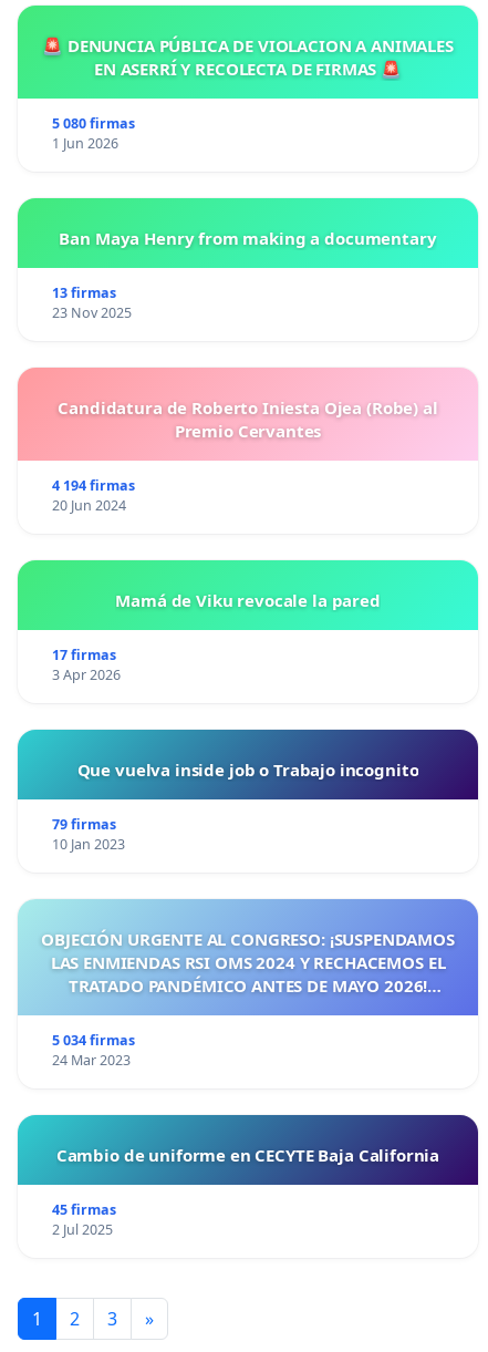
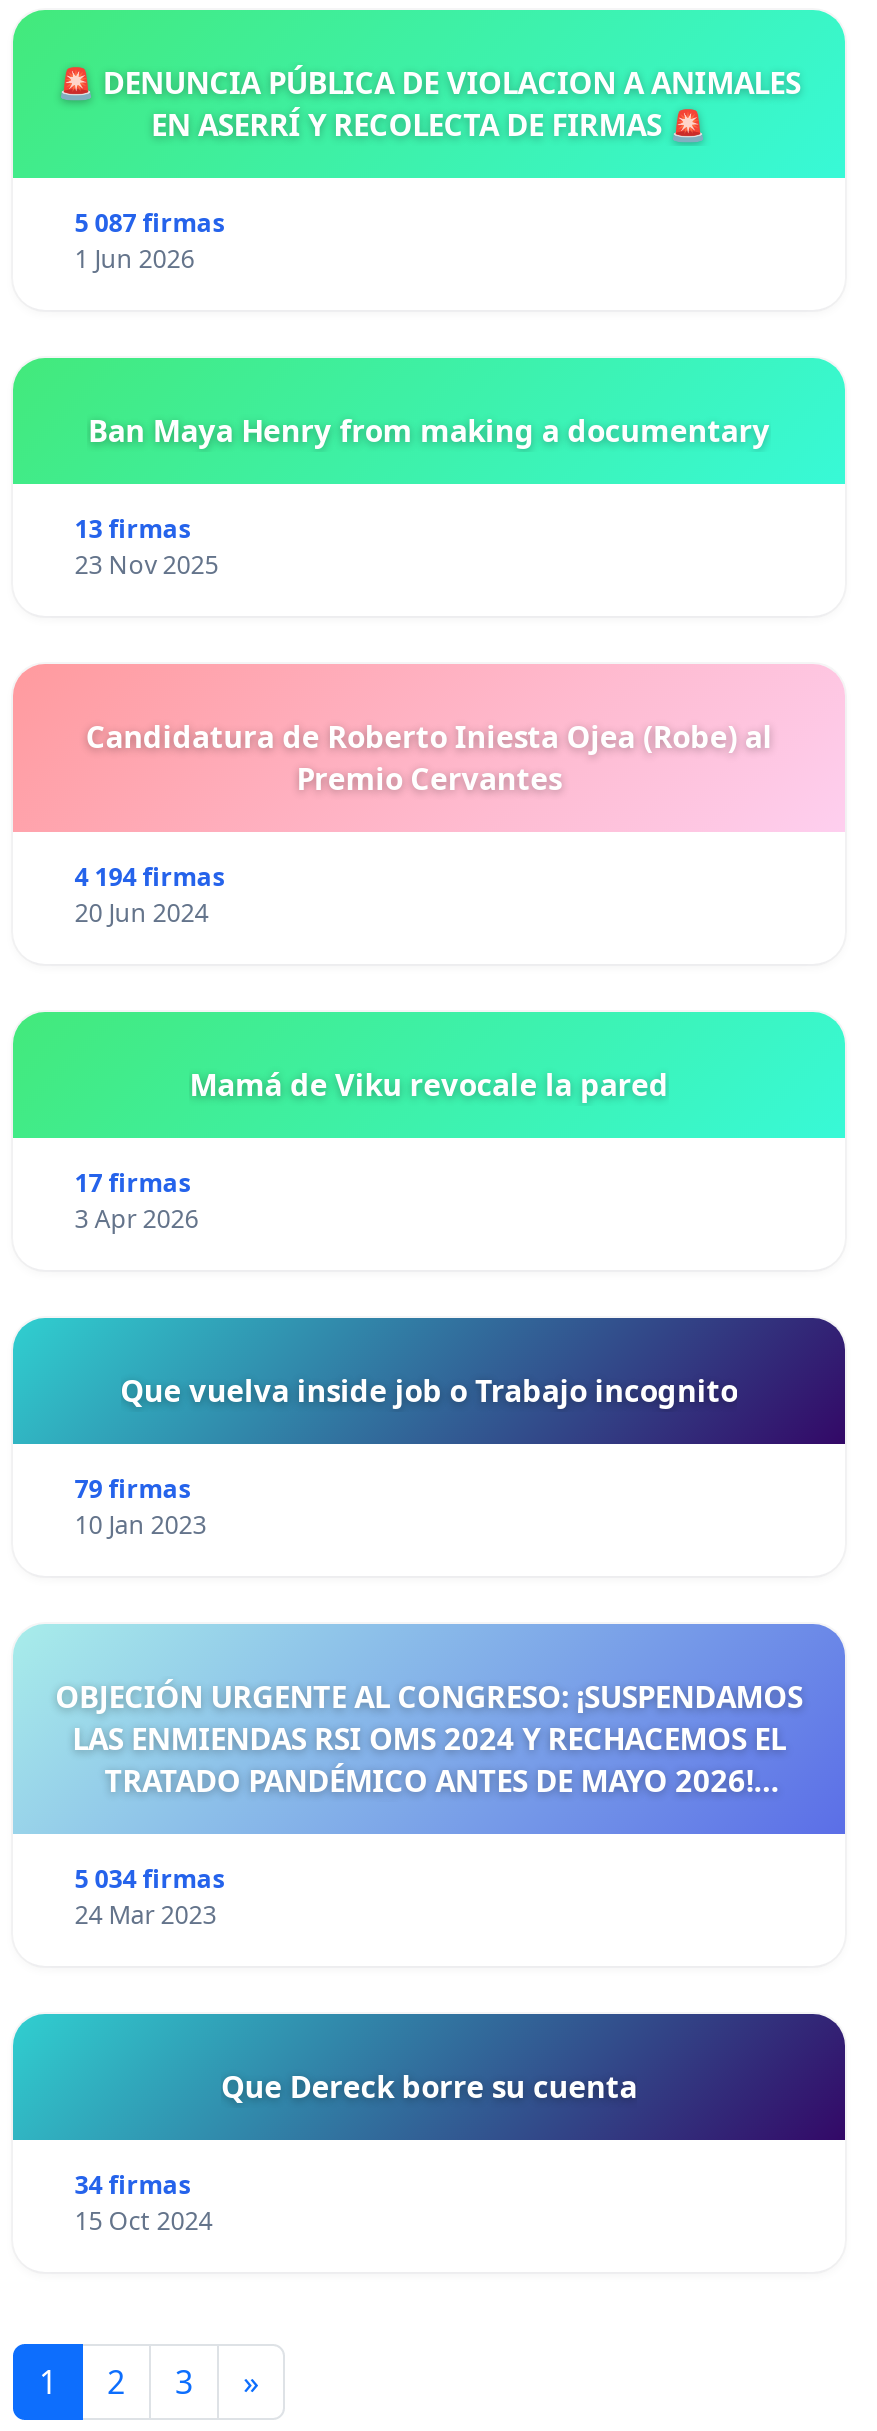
- 5 080 firmas
+ 5 087 firmas

- Cambio de uniforme en CECYTE Baja California
+ Que Dereck borre su cuenta

- 45 firmas
- 2 Jul 2025
+ 34 firmas
+ 15 Oct 2024
